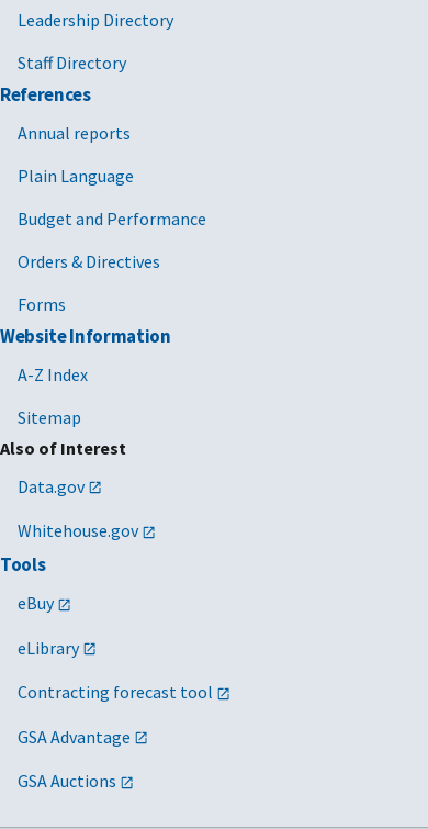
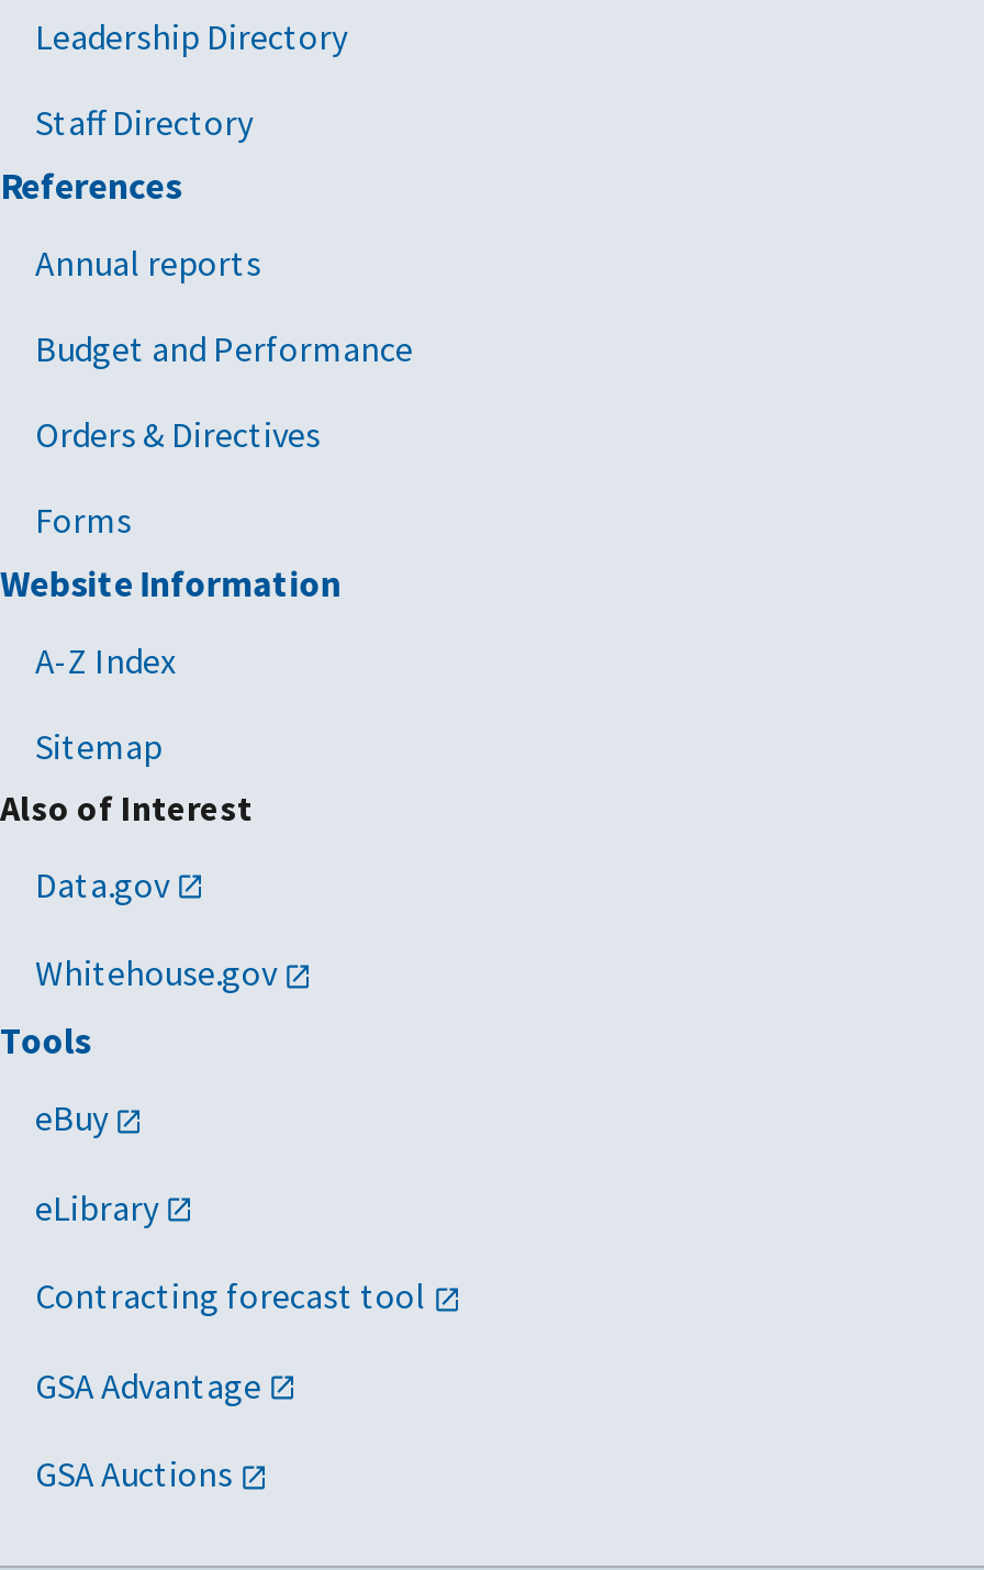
- Plain Language
